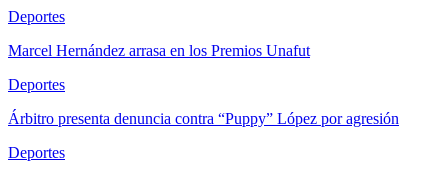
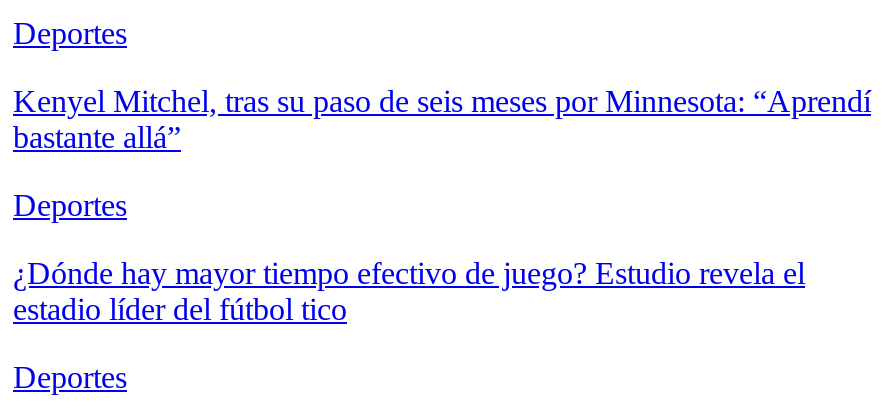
- Marcel Hernández arrasa en los Premios Unafut
+ Kenyel Mitchel, tras su paso de seis meses por Minnesota: “Aprendí
+ bastante allá”

- Árbitro presenta denuncia contra “Puppy” López por agresión
+ ¿Dónde hay mayor tiempo efectivo de juego? Estudio revela el
+ estadio líder del fútbol tico
